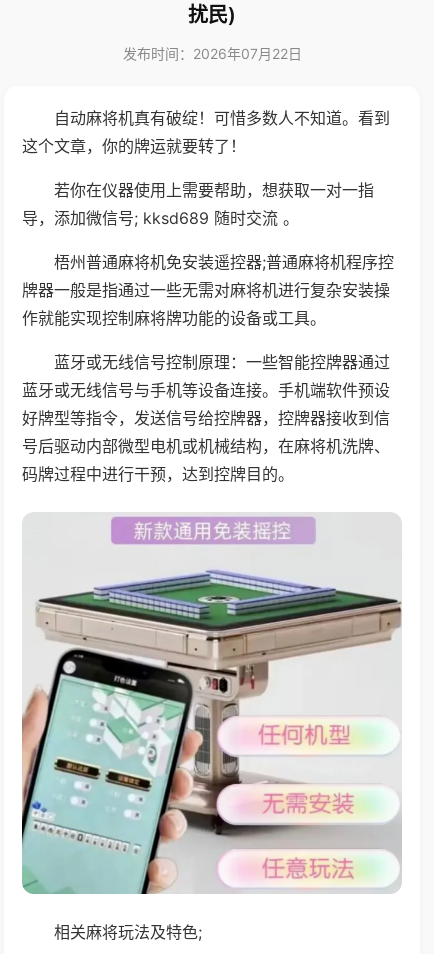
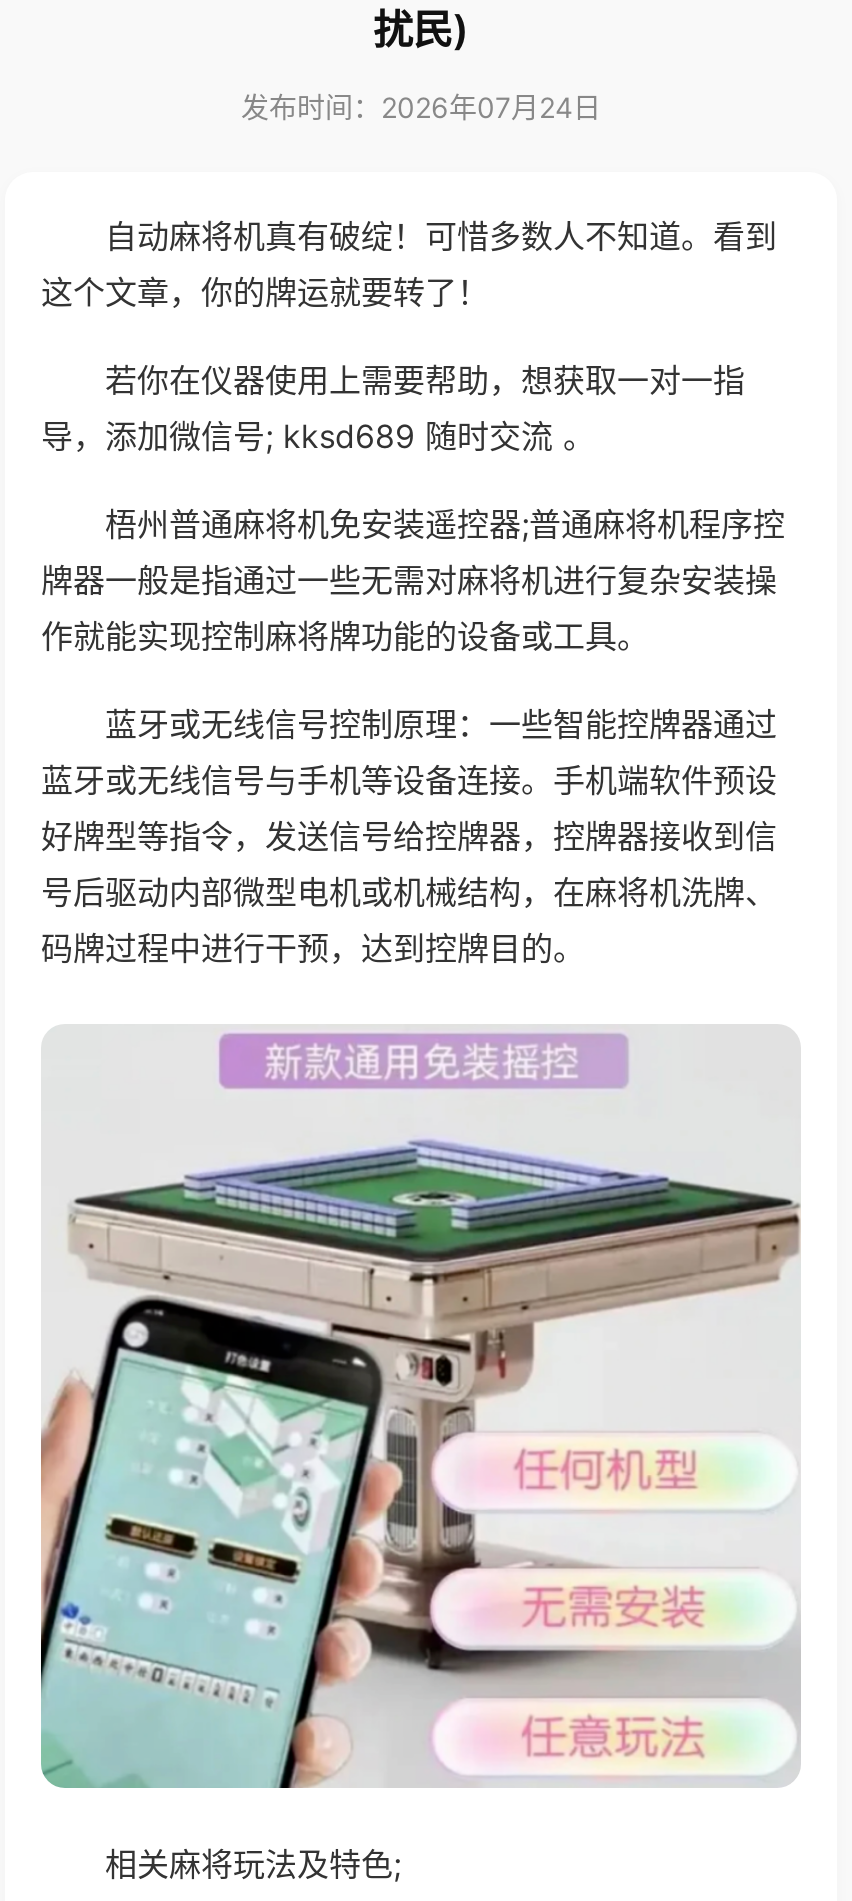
- 发布时间：2026年07月22日
+ 发布时间：2026年07月24日
